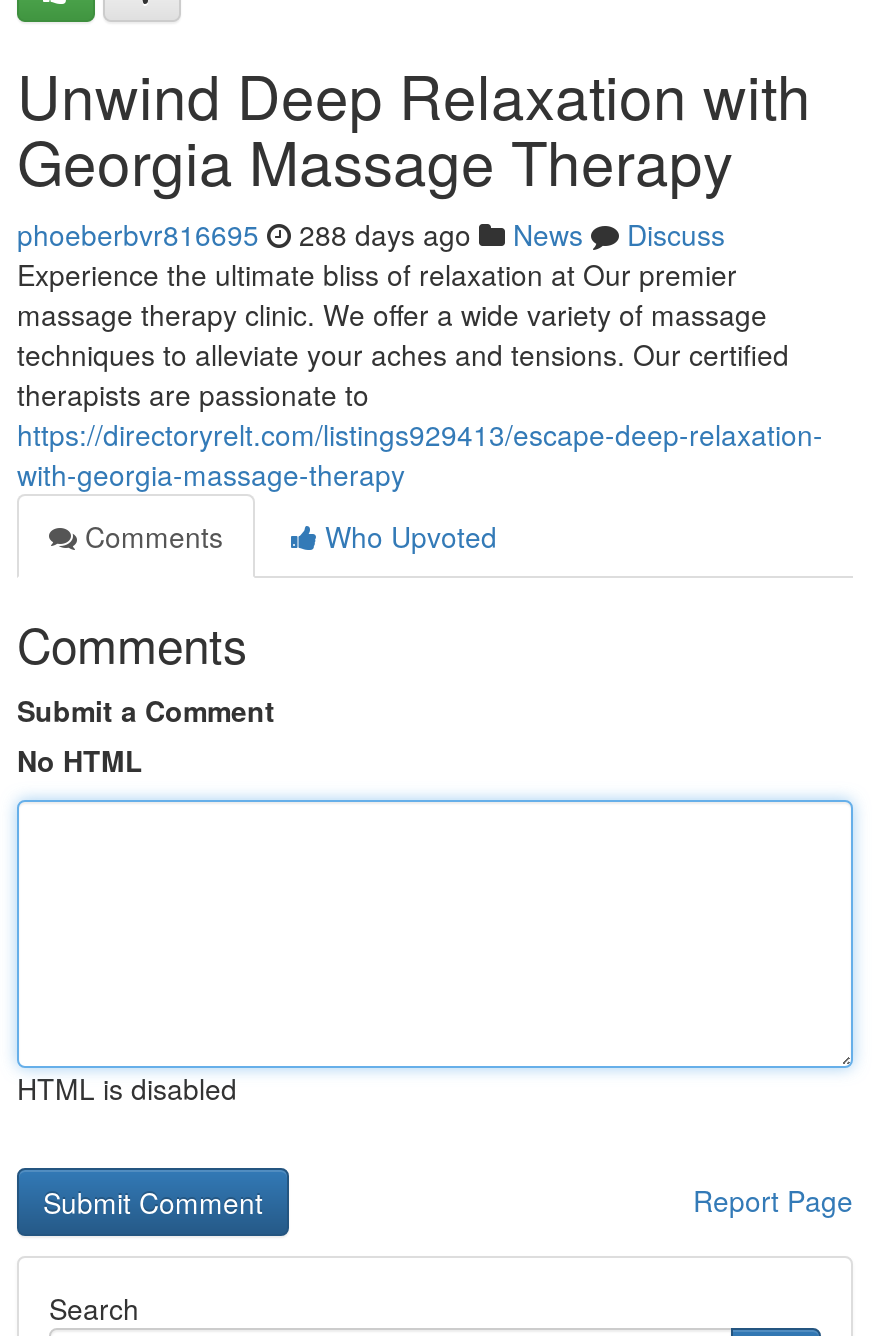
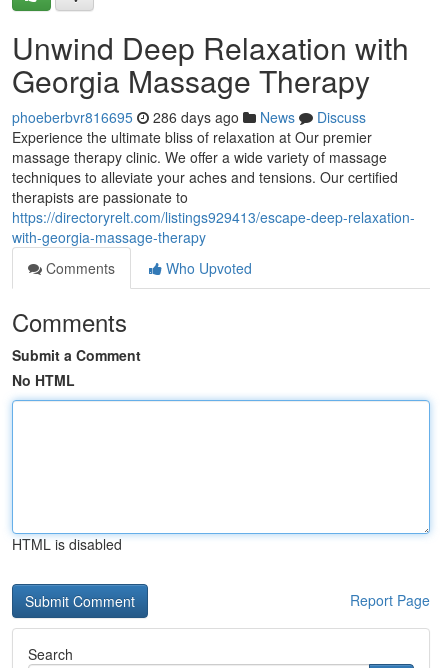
- phoeberbvr816695 288 days ago News Discuss
+ phoeberbvr816695 286 days ago News Discuss
